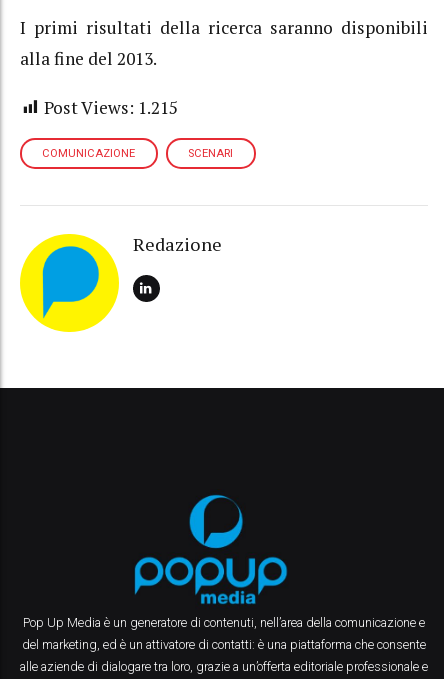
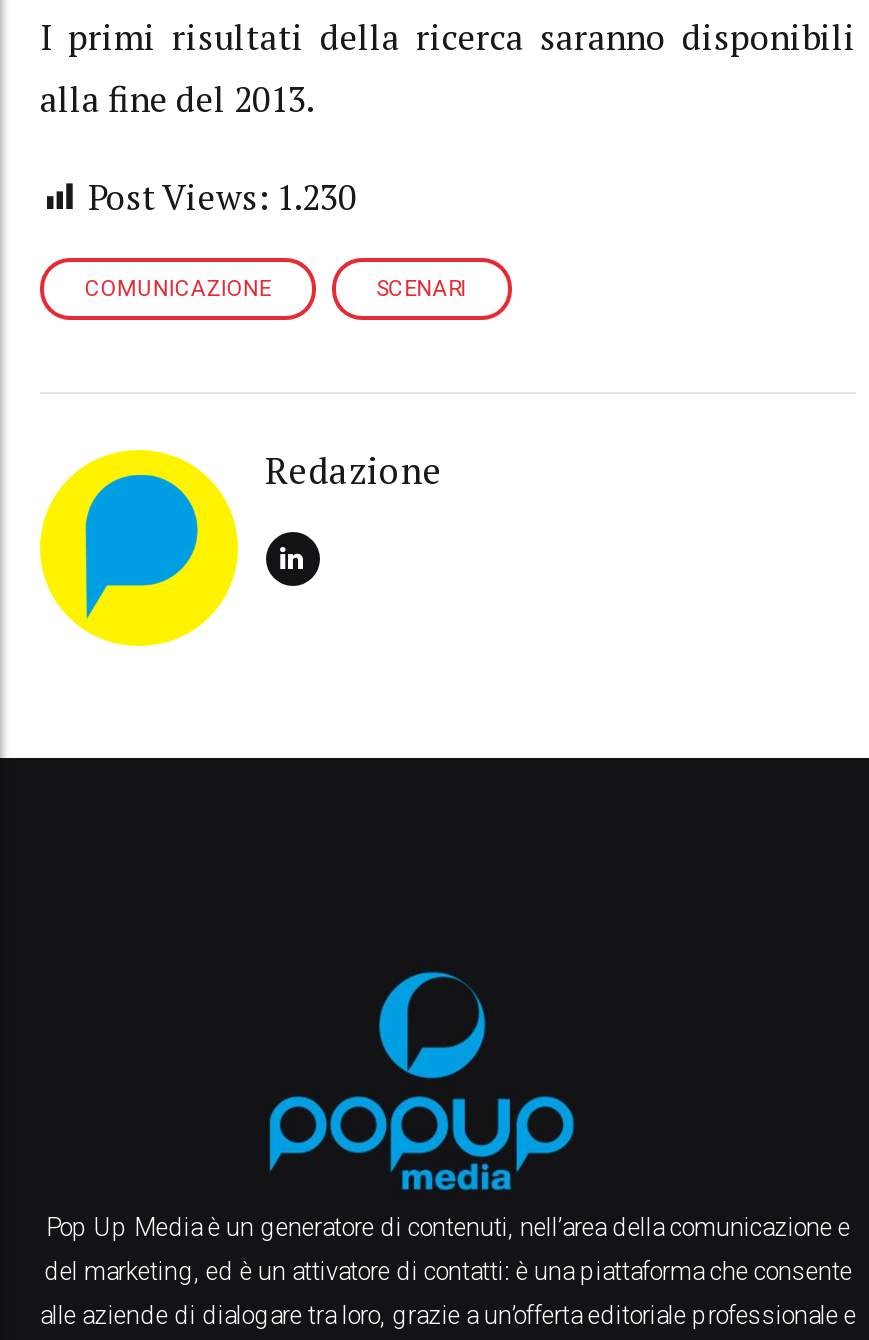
- Post Views: 1.215
+ Post Views: 1.230
